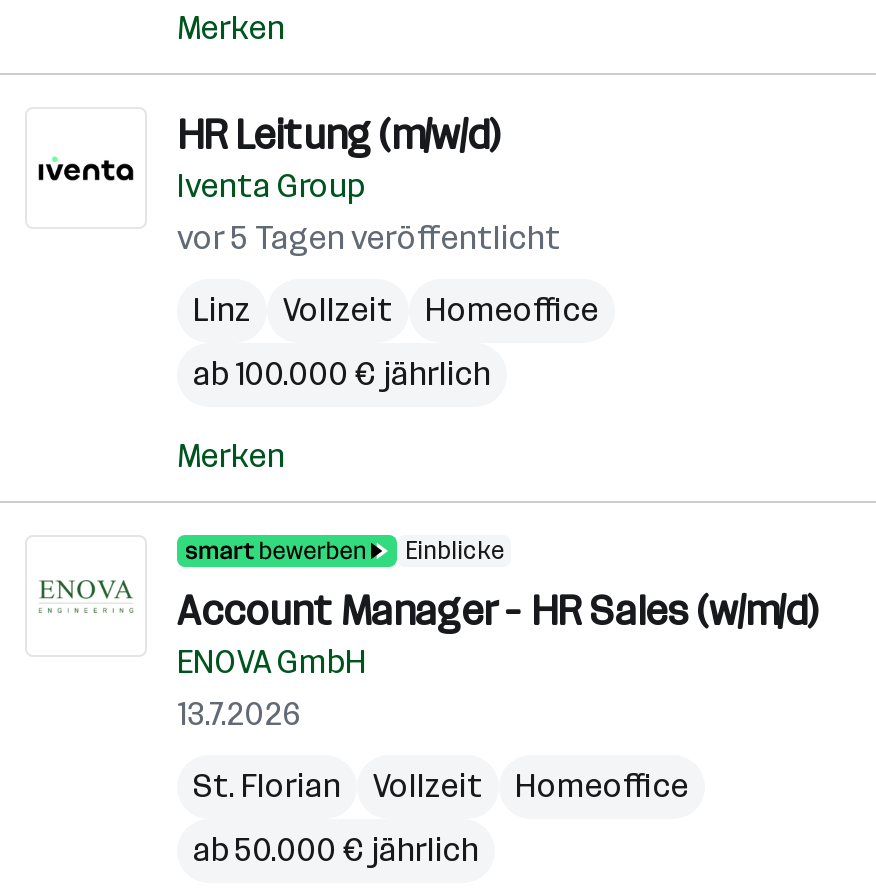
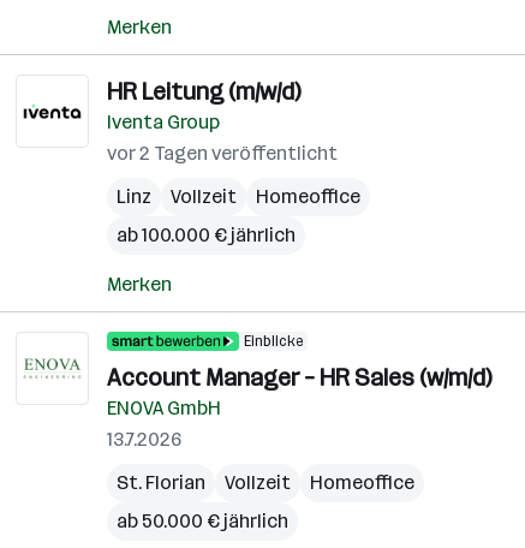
- vor 5 Tagen veröffentlicht
+ vor 2 Tagen veröffentlicht
